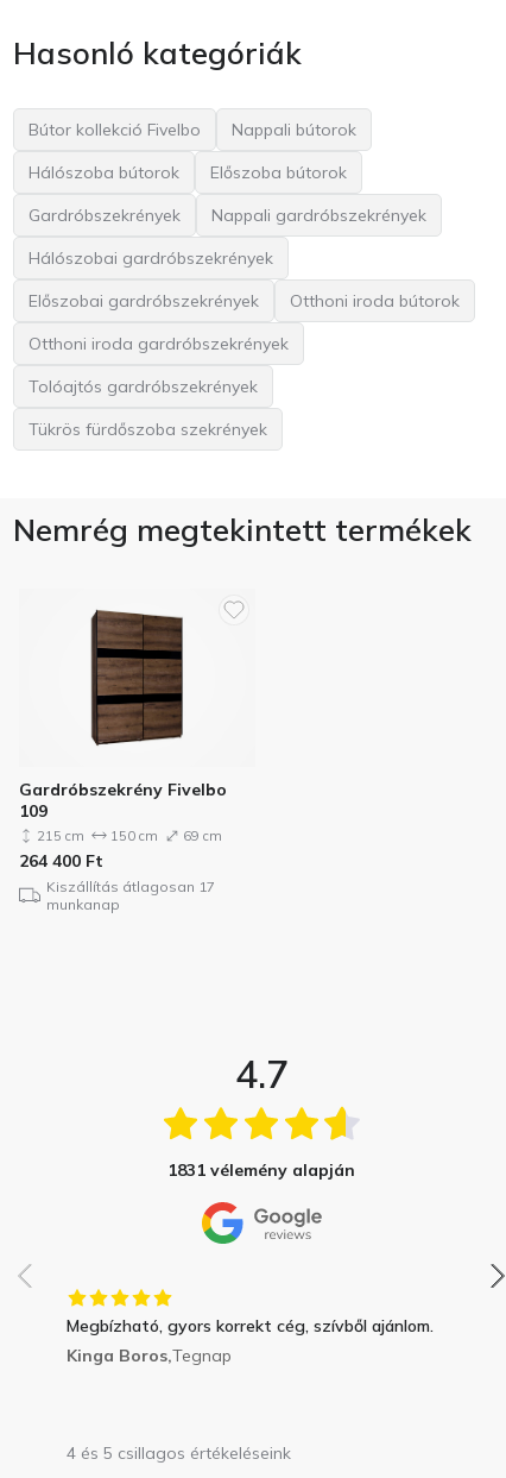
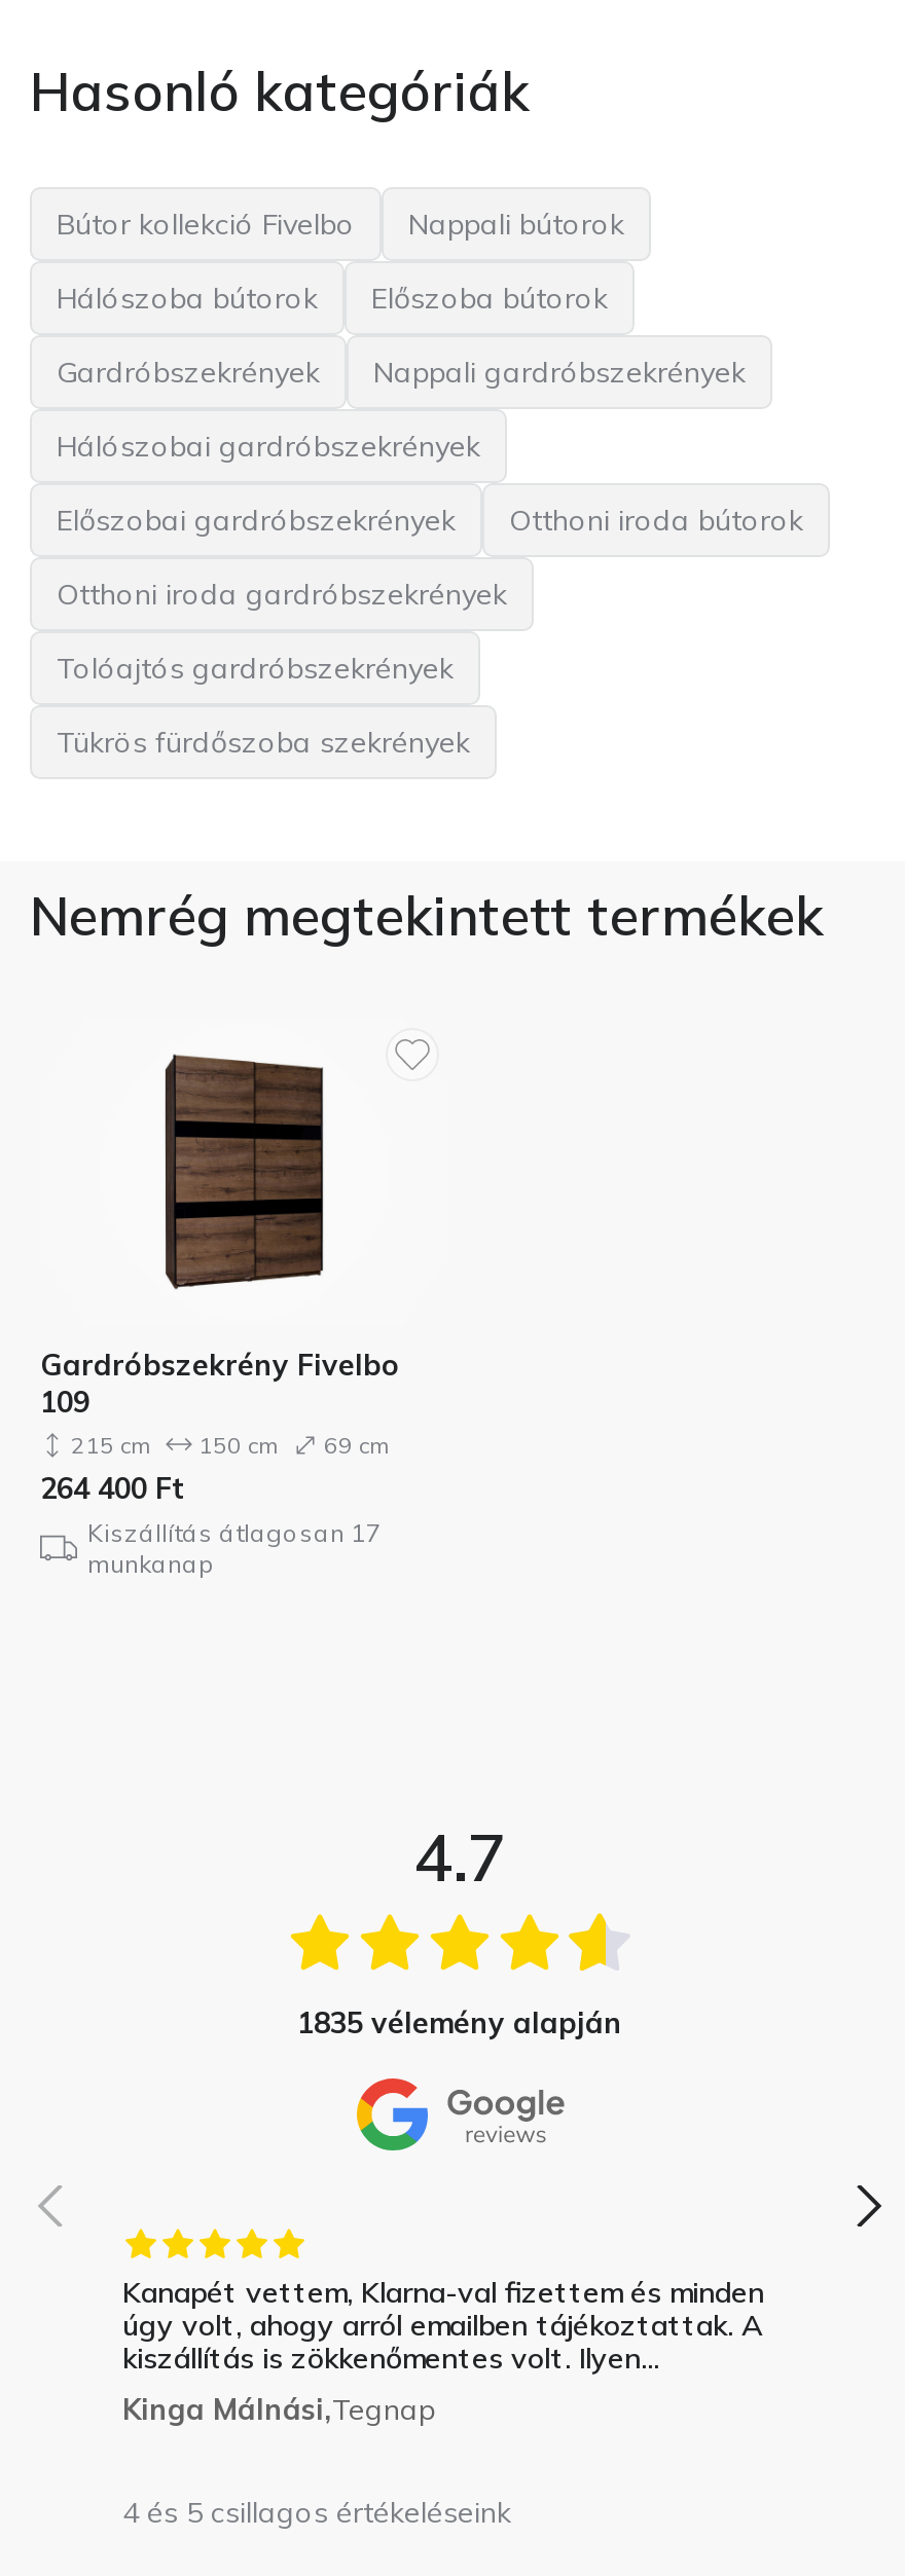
- 1831 vélemény alapján
+ 1835 vélemény alapján

- Megbízható, gyors korrekt cég, szívből ajánlom.
- Kinga Boros, Tegnap
+ Kanapét vettem, Klarna-val fizettem és minden
+ úgy volt, ahogy arról emailben tájékoztattak. A
+ kiszállítás is zökkenőmentes volt. Ilyen...
+ Kinga Málnási,Tegnap
